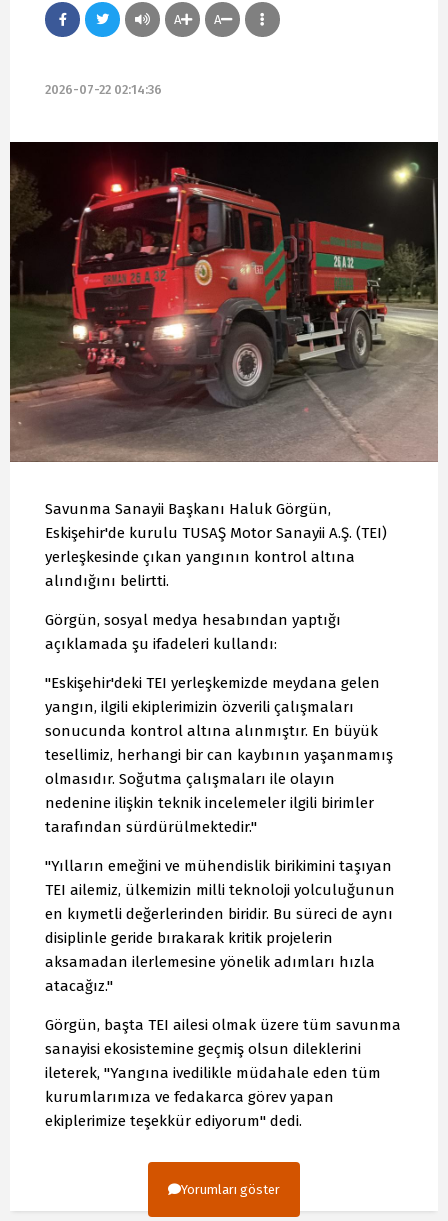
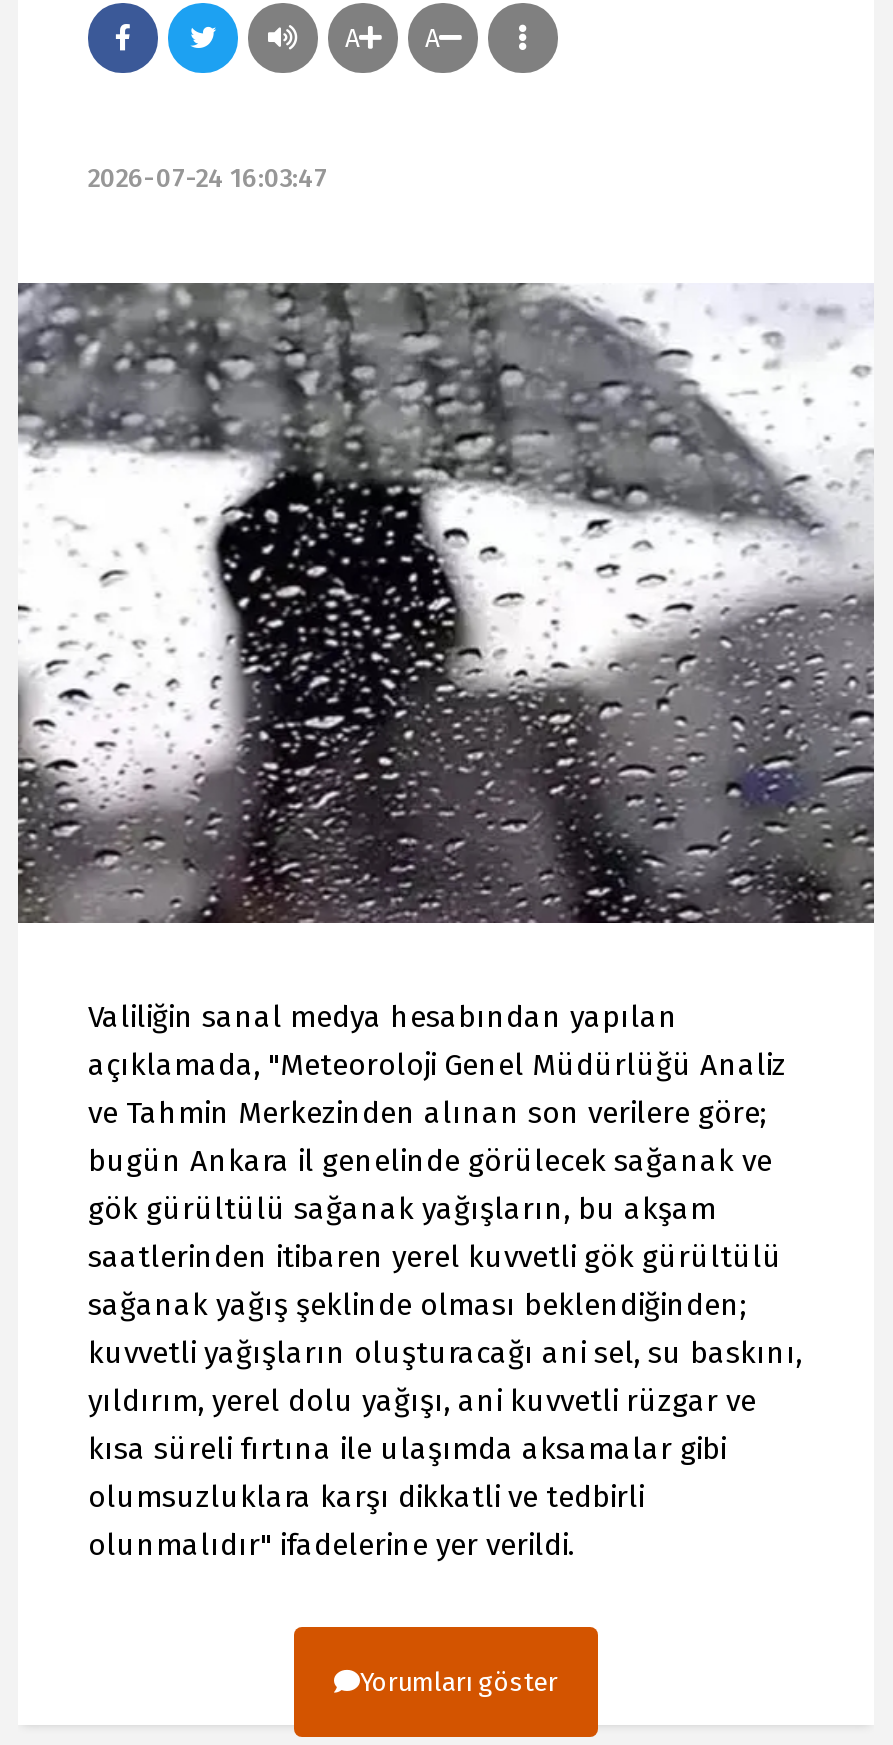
- 2026-07-22 02:14:36
+ 2026-07-24 16:03:47

- [image]
- Savunma Sanayii Başkanı Haluk Görgün,
- Eskişehir'de kurulu TUSAŞ Motor Sanayii A.Ş. (TEI)
- yerleşkesinde çıkan yangının kontrol altına
- alındığını belirtti.
- Görgün, sosyal medya hesabından yaptığı
- açıklamada şu ifadeleri kullandı:
- "Eskişehir'deki TEI yerleşkemizde meydana gelen
- yangın, ilgili ekiplerimizin özverili çalışmaları
- sonucunda kontrol altına alınmıştır. En büyük
- tesellimiz, herhangi bir can kaybının yaşanmamış
- olmasıdır. Soğutma çalışmaları ile olayın
- nedenine ilişkin teknik incelemeler ilgili birimler
- tarafından sürdürülmektedir."
- "Yılların emeğini ve mühendislik birikimini taşıyan
- TEI ailemiz, ülkemizin milli teknoloji yolculuğunun
- en kıymetli değerlerinden biridir. Bu süreci de aynı
- disiplinle geride bırakarak kritik projelerin
- aksamadan ilerlemesine yönelik adımları hızla
- atacağız."
- Görgün, başta TEI ailesi olmak üzere tüm savunma
- sanayisi ekosistemine geçmiş olsun dileklerini
- ileterek, "Yangına ivedilikle müdahale eden tüm
- kurumlarımıza ve fedakarca görev yapan
- ekiplerimize teşekkür ediyorum" dedi.
+ [image]
+ Valiliğin sanal medya hesabından yapılan
+ açıklamada, "Meteoroloji Genel Müdürlüğü Analiz
+ ve Tahmin Merkezinden alınan son verilere göre;
+ bugün Ankara il genelinde görülecek sağanak ve
+ gök gürültülü sağanak yağışların, bu akşam
+ saatlerinden itibaren yerel kuvvetli gök gürültülü
+ sağanak yağış şeklinde olması beklendiğinden;
+ kuvvetli yağışların oluşturacağı ani sel, su baskını,
+ yıldırım, yerel dolu yağışı, ani kuvvetli rüzgar ve
+ kısa süreli fırtına ile ulaşımda aksamalar gibi
+ olumsuzluklara karşı dikkatli ve tedbirli
+ olunmalıdır" ifadelerine yer verildi.
